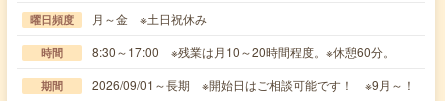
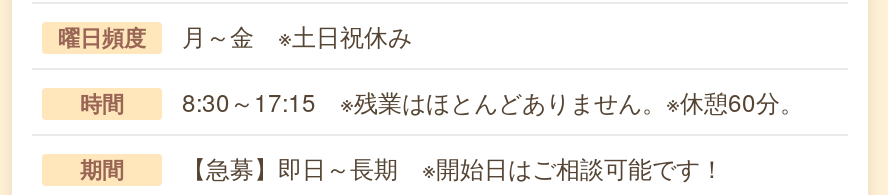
- 8:30～17:00 ※残業は月10～20時間程度。※休憩60分。
+ 8:30～17:15 ※残業はほとんどありません。※休憩60分。

- 2026/09/01～長期 ※開始日はご相談可能です！ ※9月～！
+ 【急募】即日～長期 ※開始日はご相談可能です！
